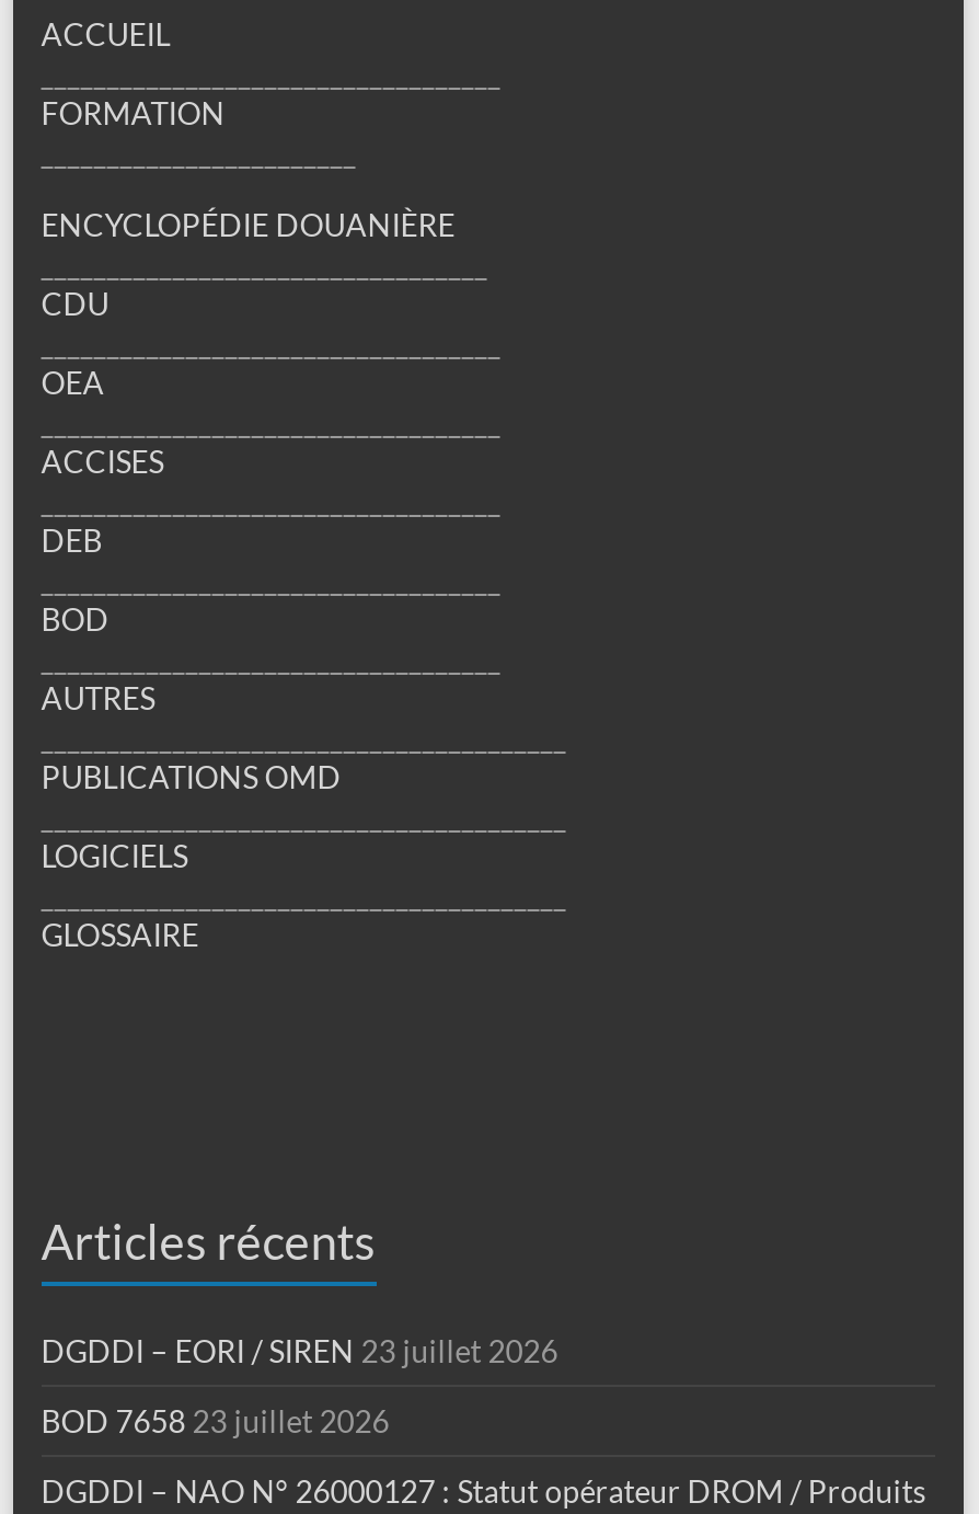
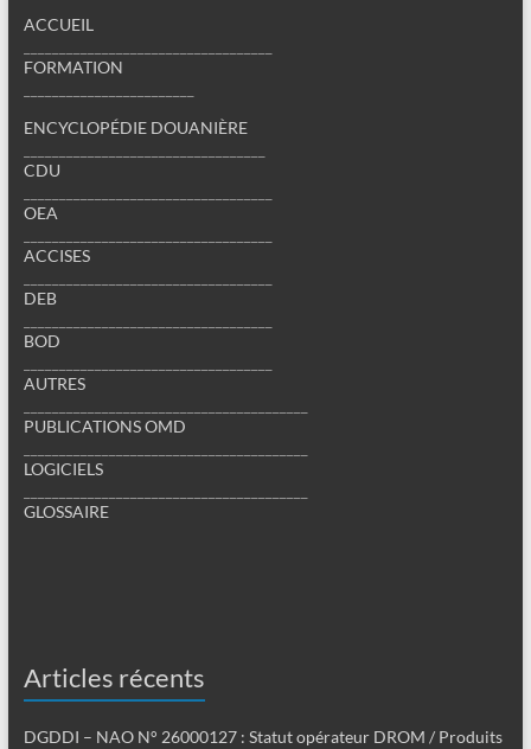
- DGDDI – EORI / SIREN 23 juillet 2026
- BOD 7658 23 juillet 2026
